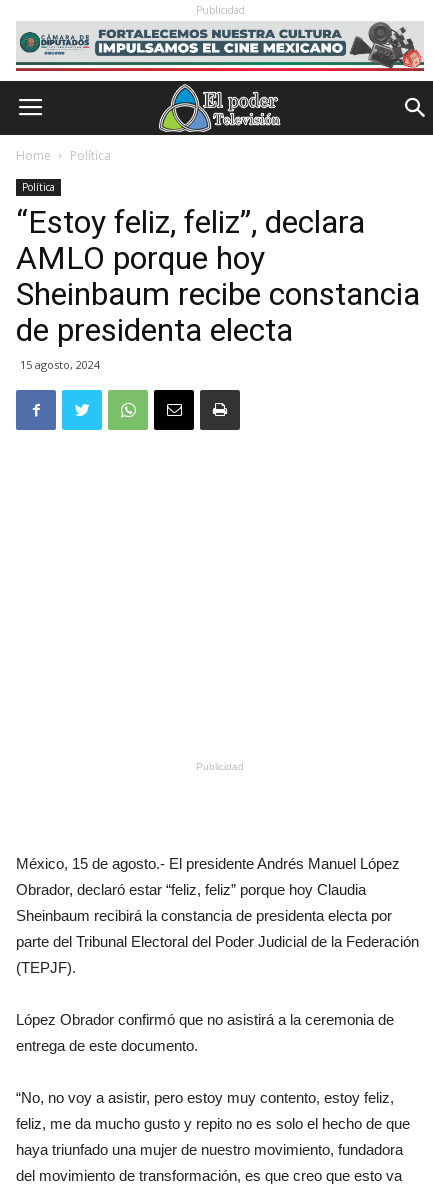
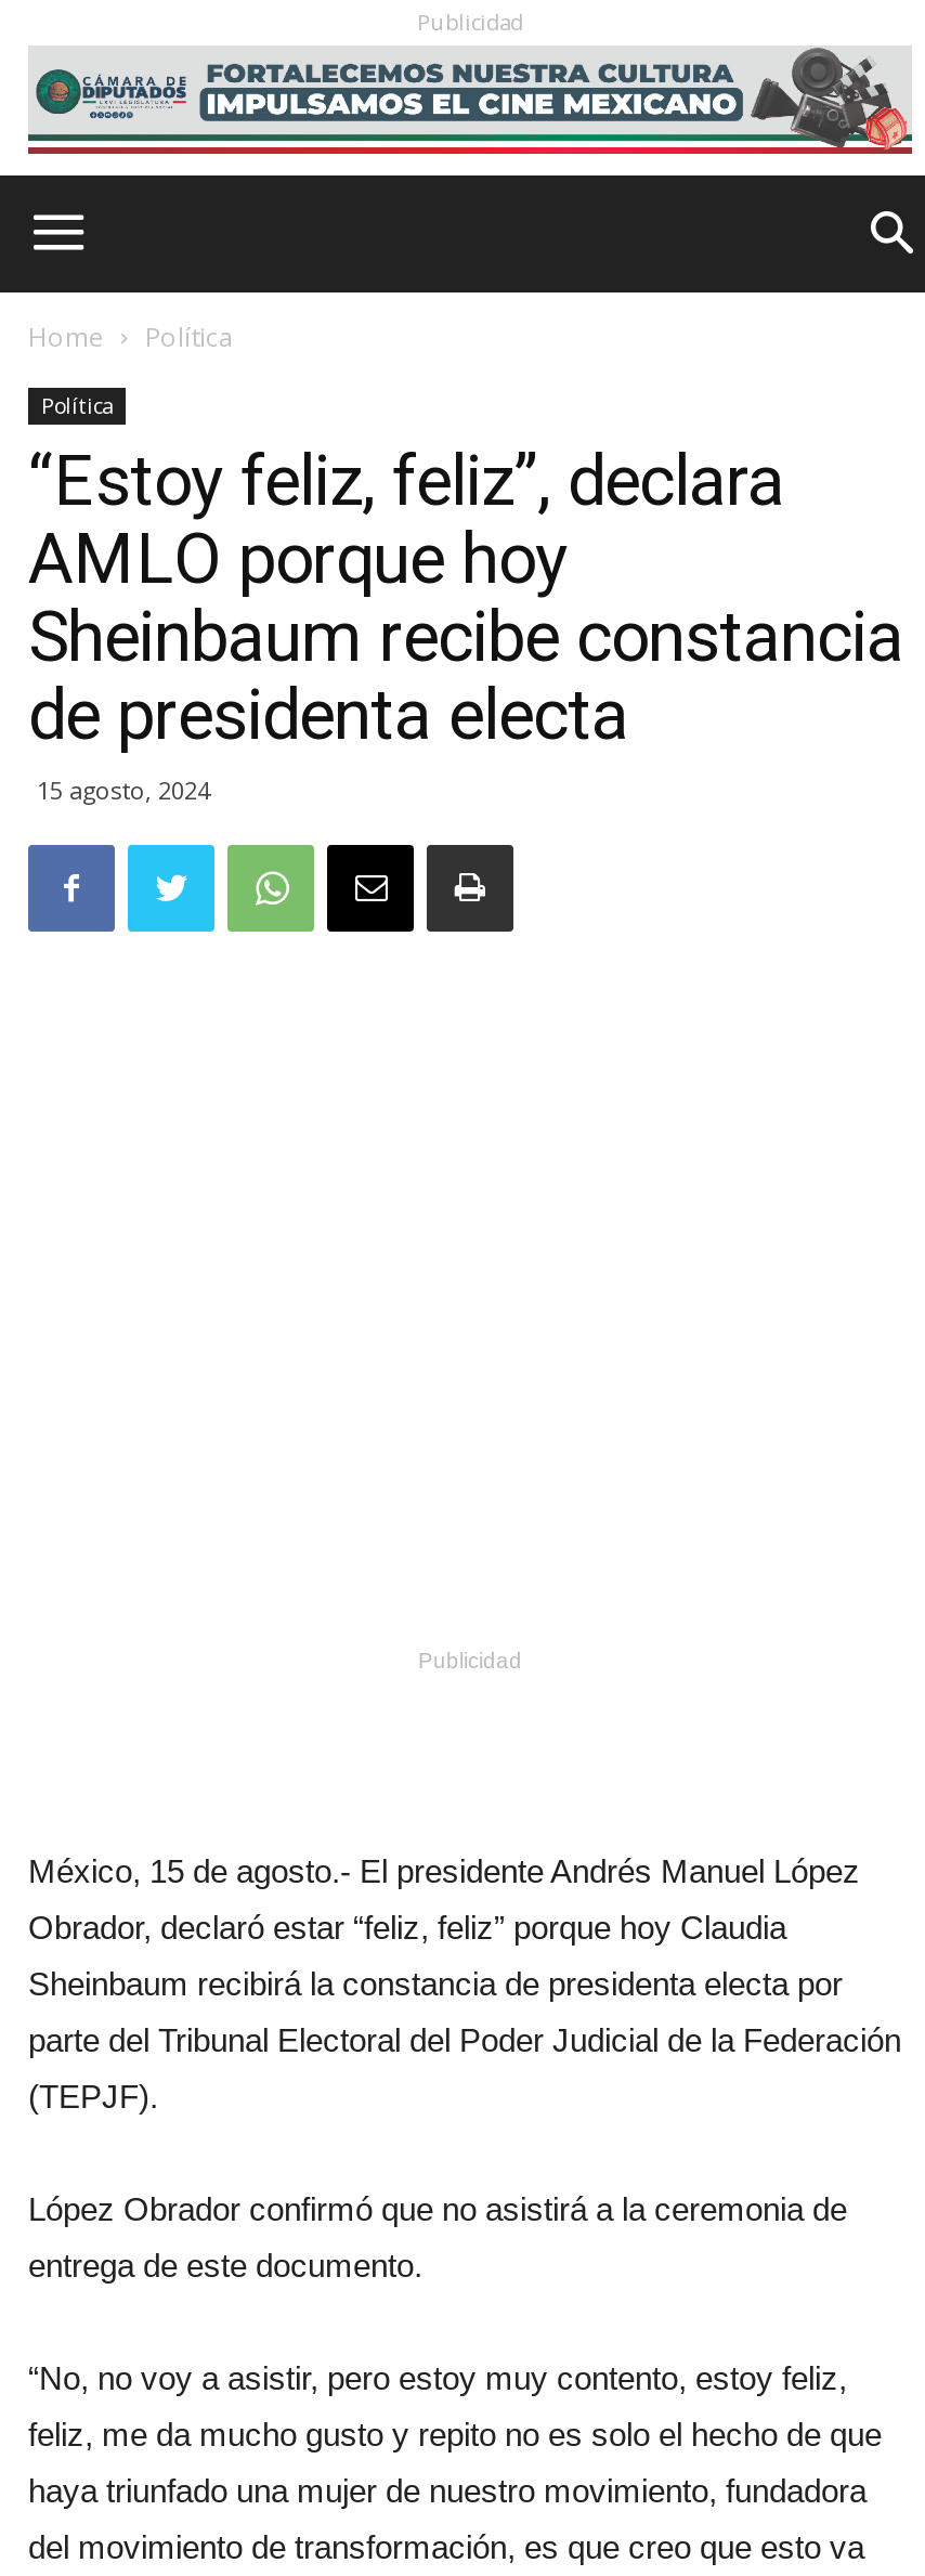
- [image]
